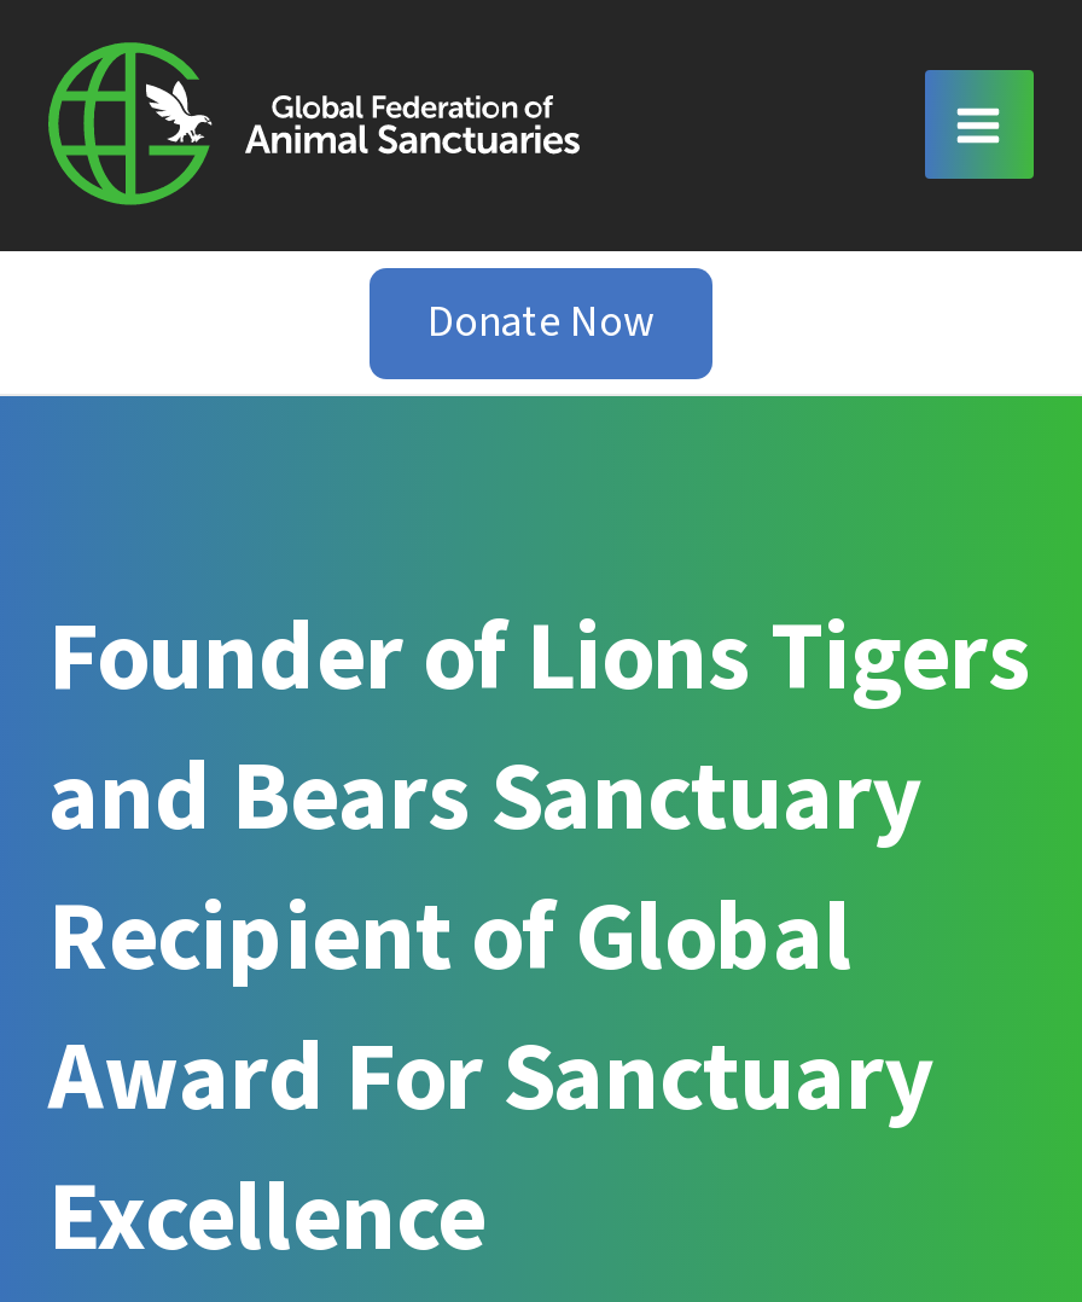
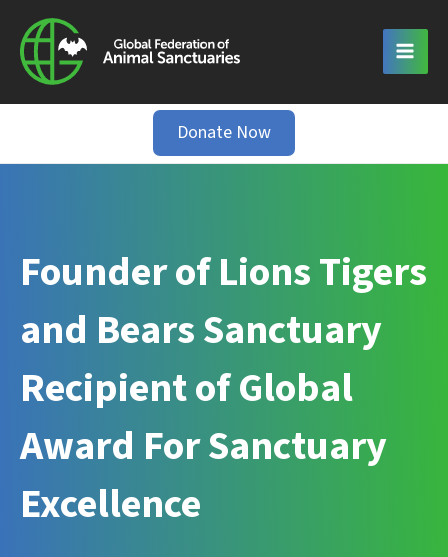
- [image]
+ [image]
